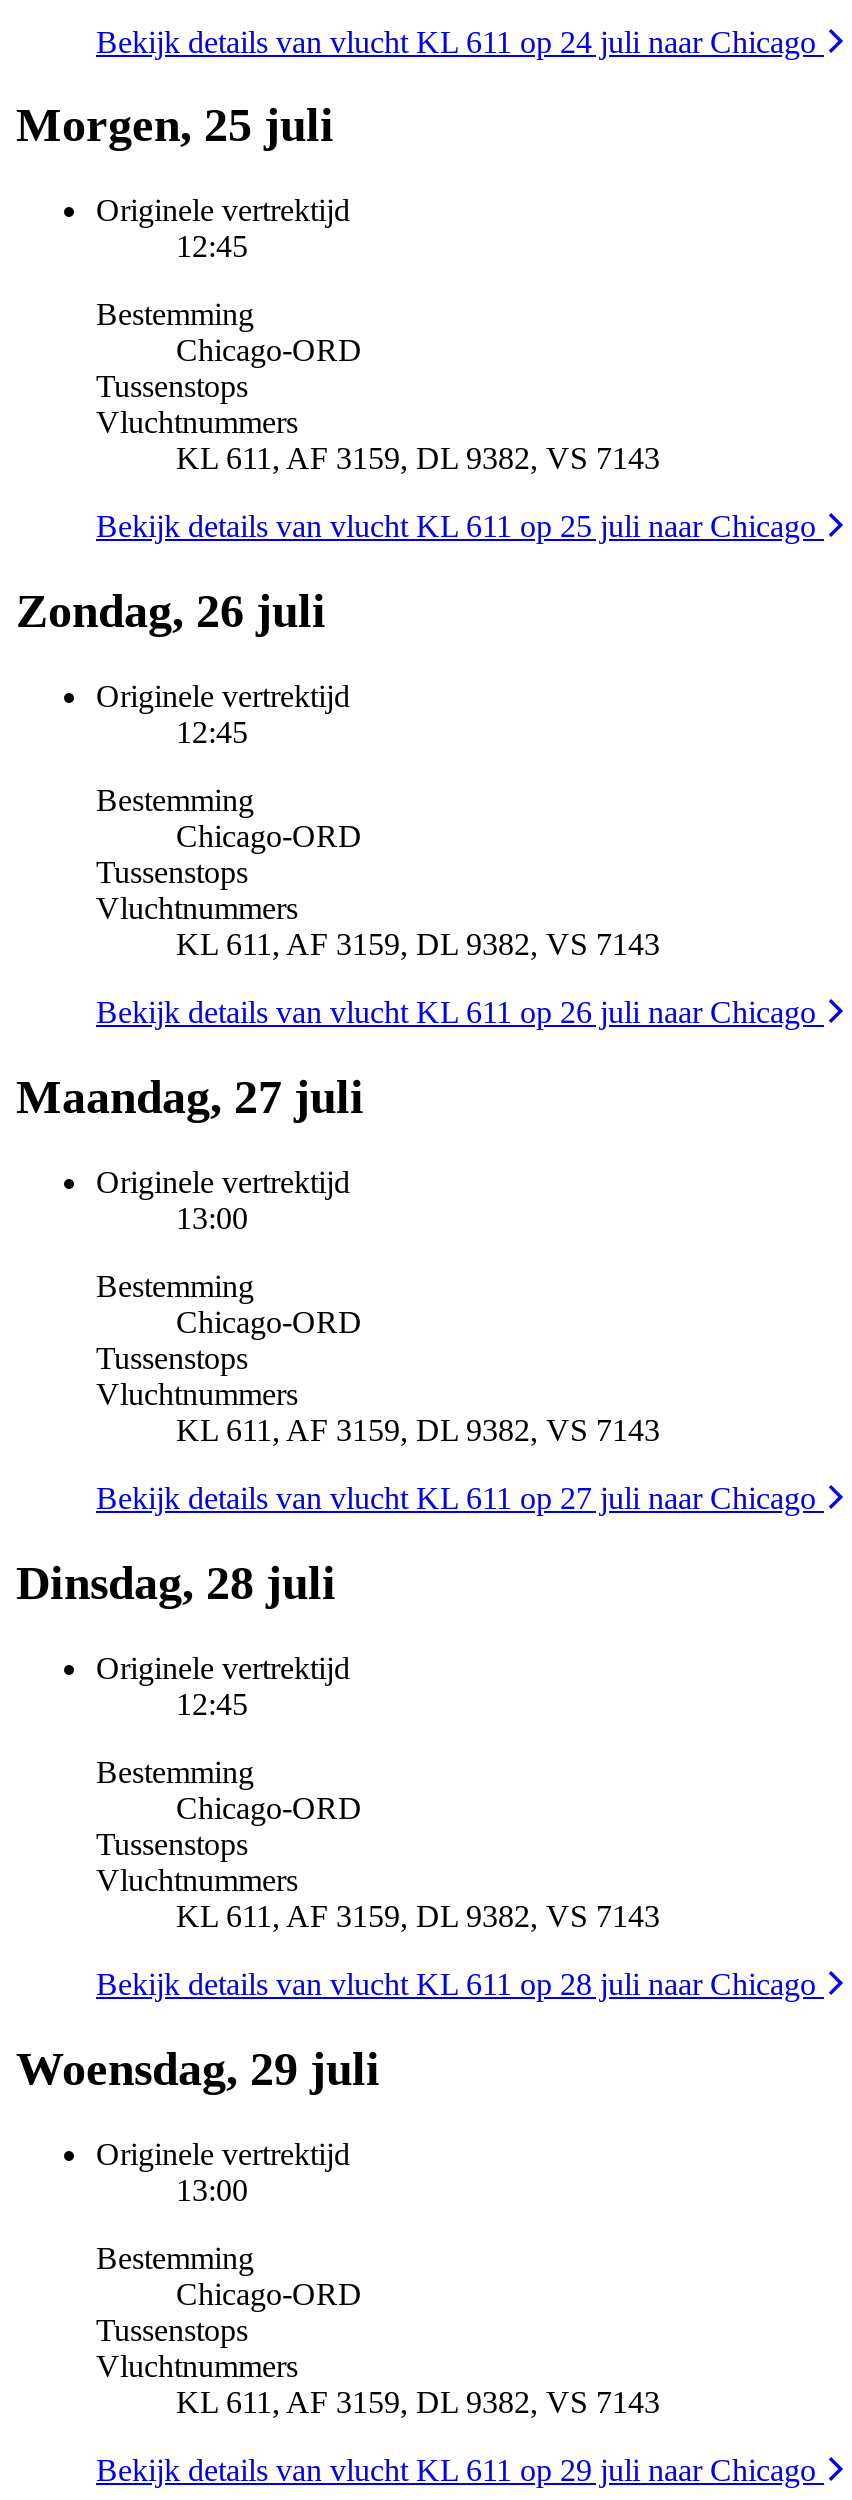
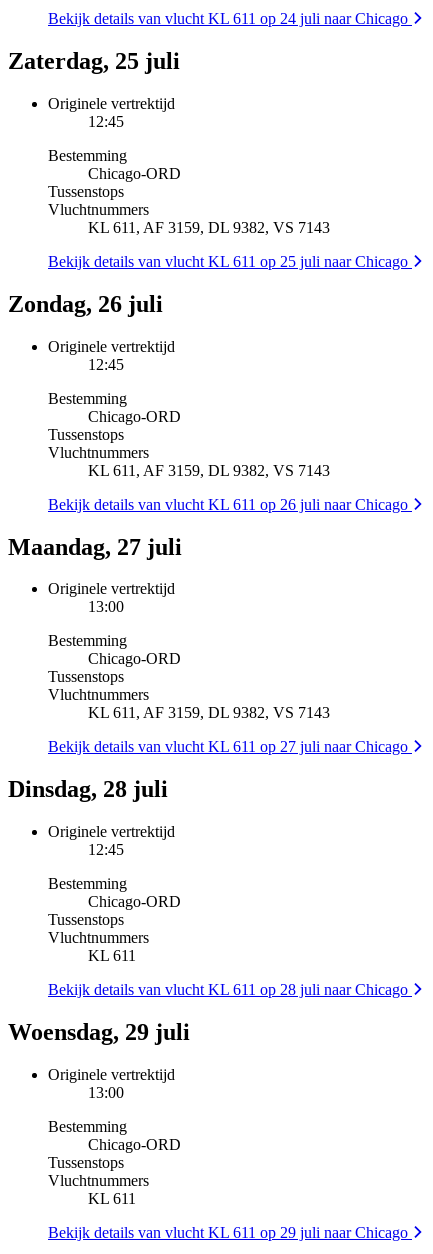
- Morgen, 25 juli
+ Zaterdag, 25 juli

- KL 611, AF 3159, DL 9382, VS 7143
+ KL 611

- KL 611, AF 3159, DL 9382, VS 7143
+ KL 611
